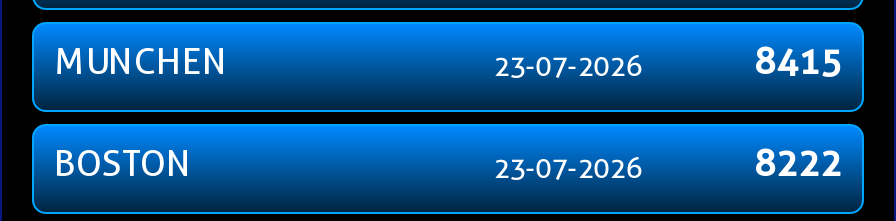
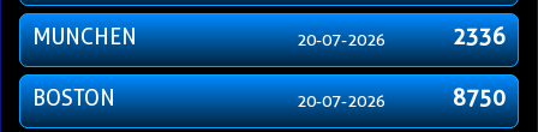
- 23-07-2026
+ 20-07-2026

- 8415
+ 2336

- 23-07-2026
+ 20-07-2026

- 8222
+ 8750
